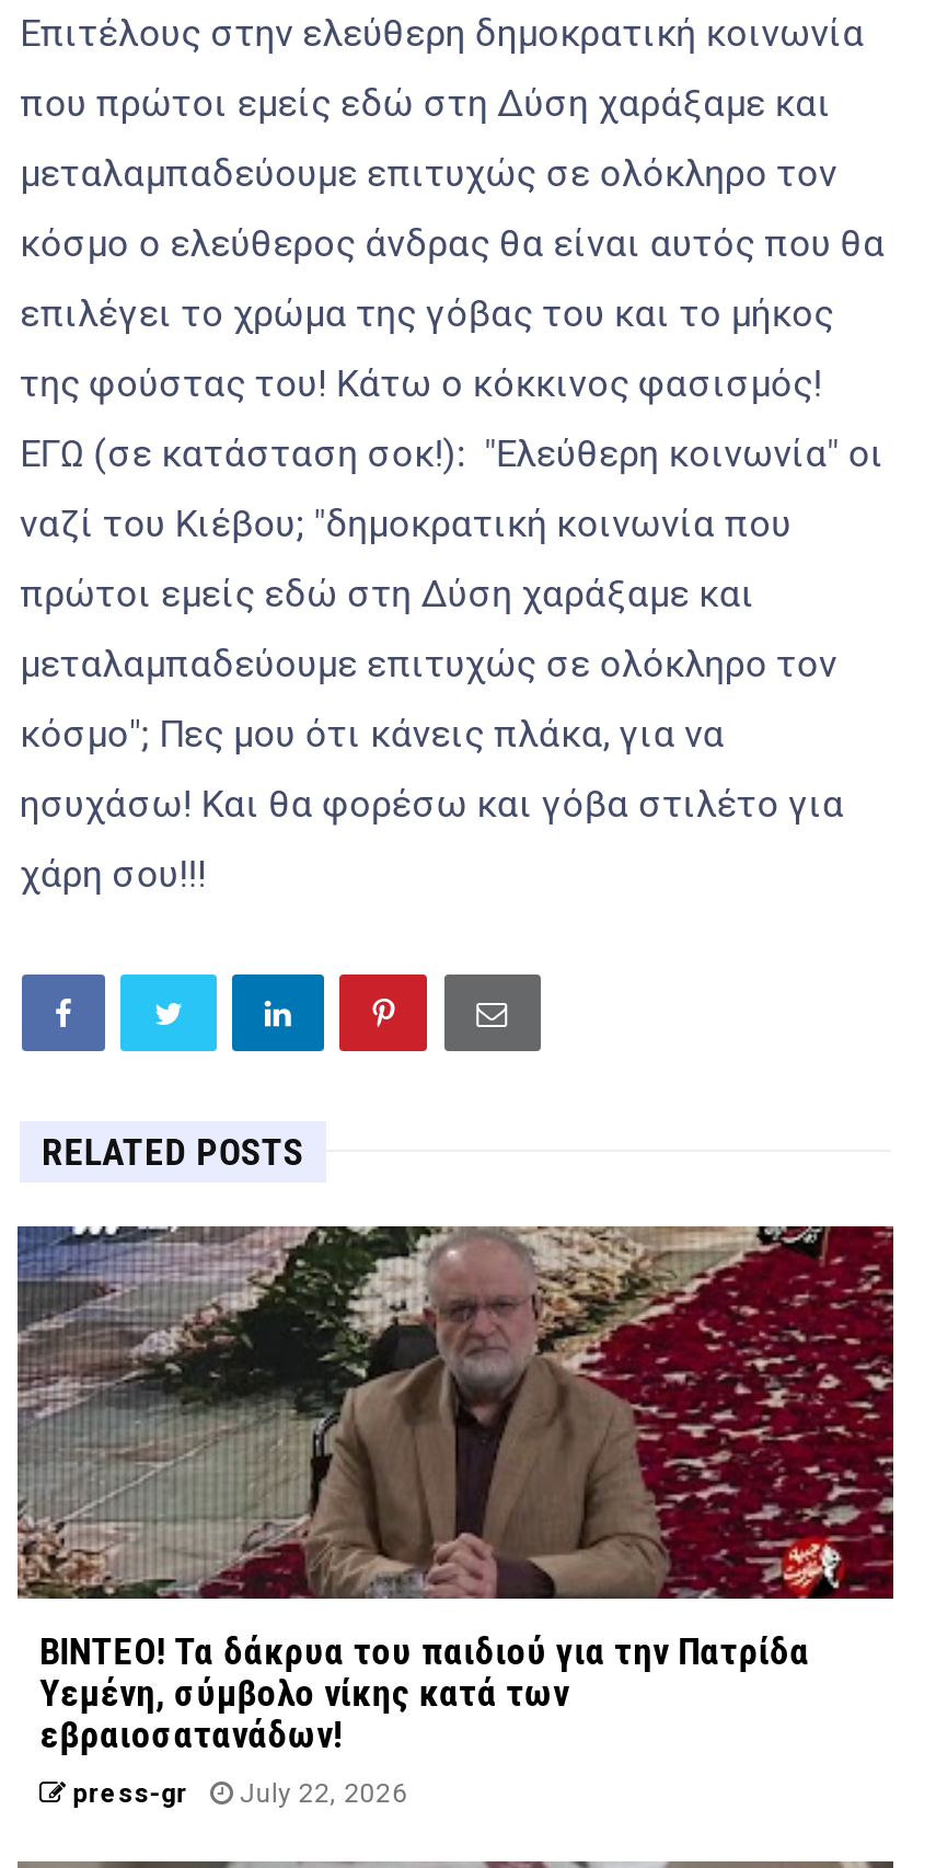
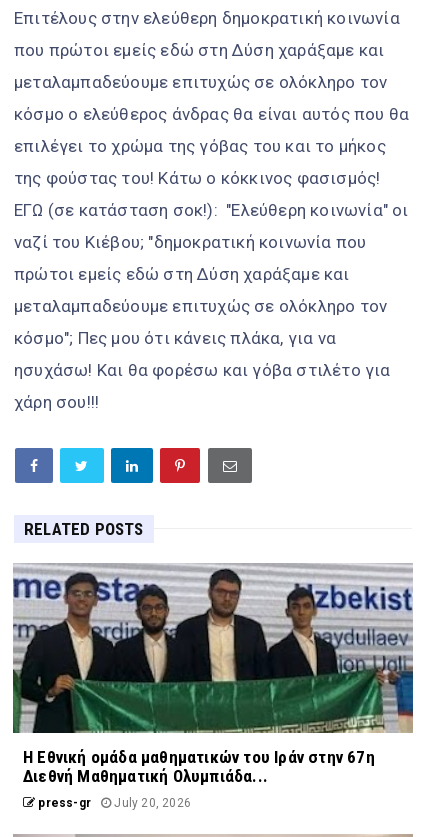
- [image]
- ΒΙΝΤΕΟ! Τα δάκρυα του παιδιού για την Πατρίδα
- Υεμένη, σύμβολο νίκης κατά των
- εβραιοσατανάδων!
+ [image]
+ Η Εθνική ομάδα μαθηματικών του Ιράν στην 67η
+ Διεθνή Μαθηματική Ολυμπιάδα...

- press-gr July 22, 2026
+ press-gr July 20, 2026
